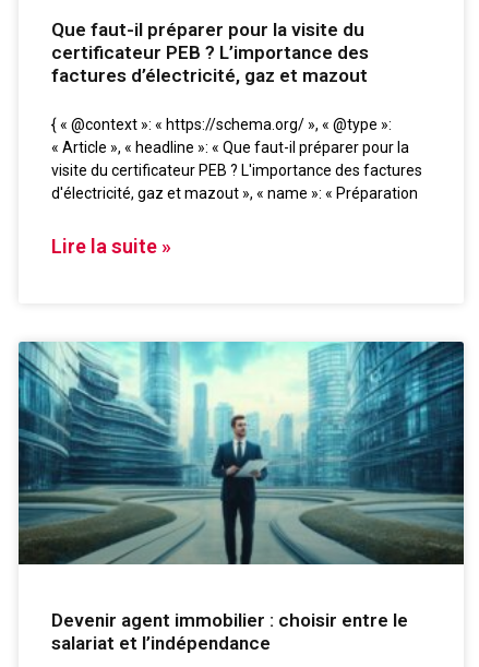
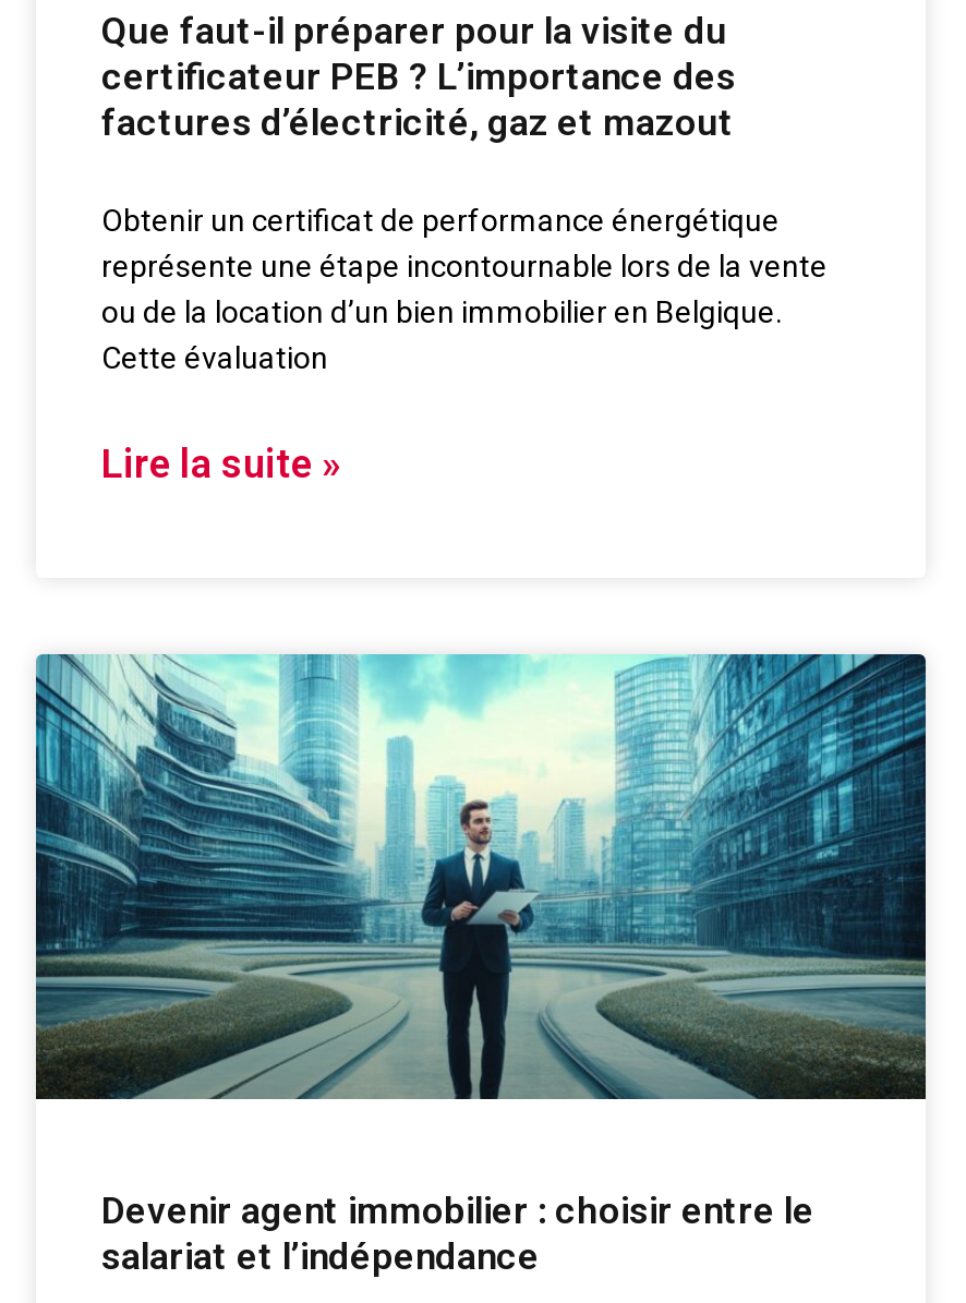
- { « @context »: « https://schema.org/ », « @type »:
- « Article », « headline »: « Que faut-il préparer pour la
- visite du certificateur PEB ? L'importance des factures
- d'électricité, gaz et mazout », « name »: « Préparation
+ Obtenir un certificat de performance énergétique
+ représente une étape incontournable lors de la vente
+ ou de la location d’un bien immobilier en Belgique.
+ Cette évaluation
